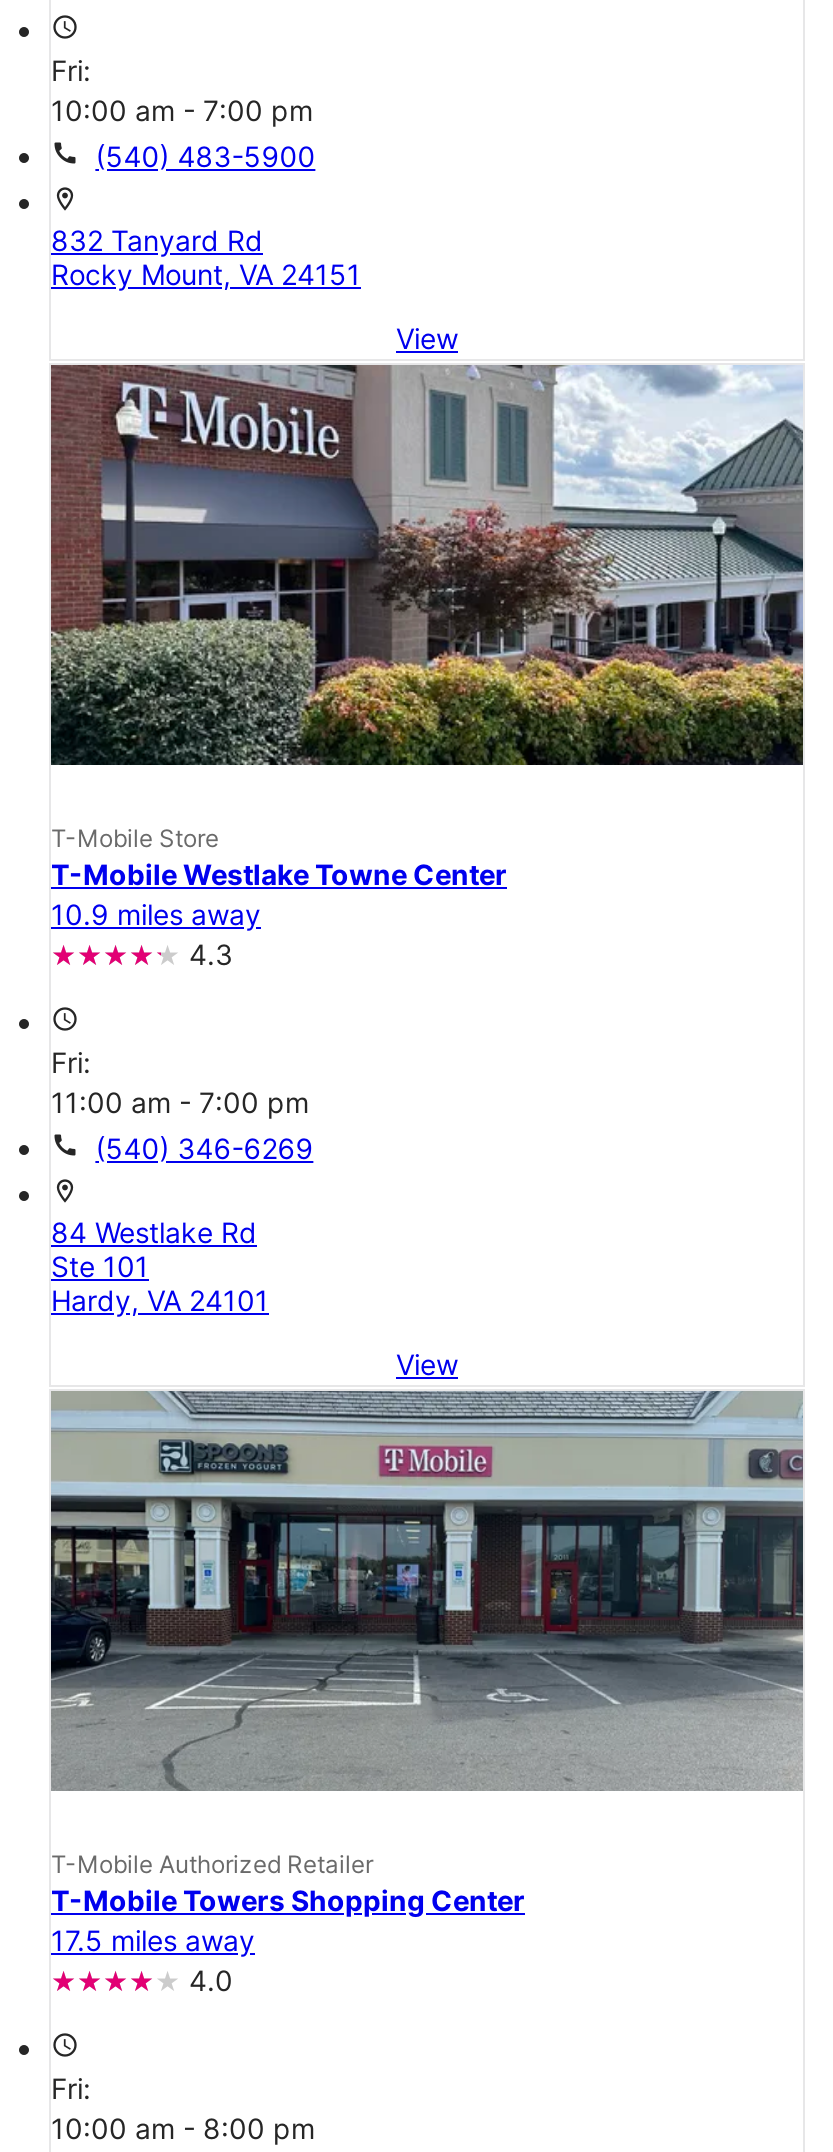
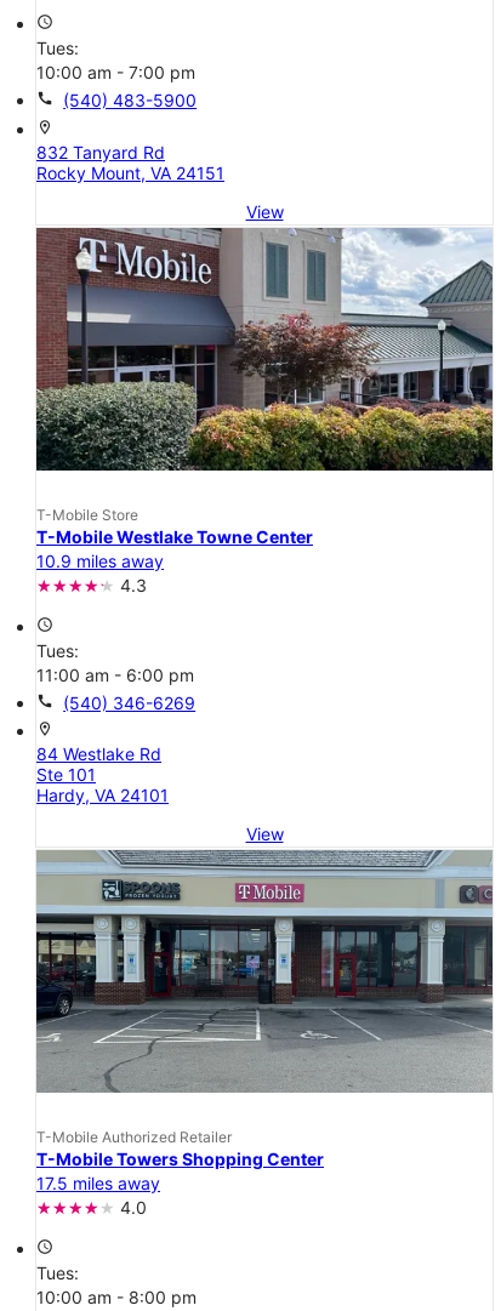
- Fri:
+ Tues:

- Fri:
- 11:00 am - 7:00 pm
+ Tues:
+ 11:00 am - 6:00 pm

- Fri:
+ Tues:
